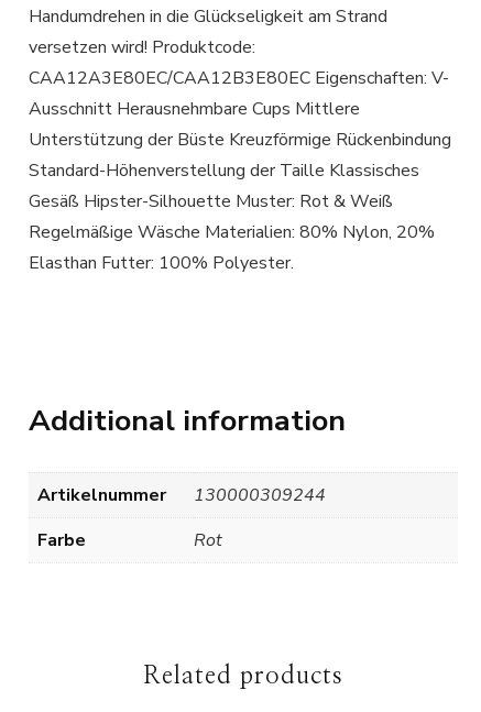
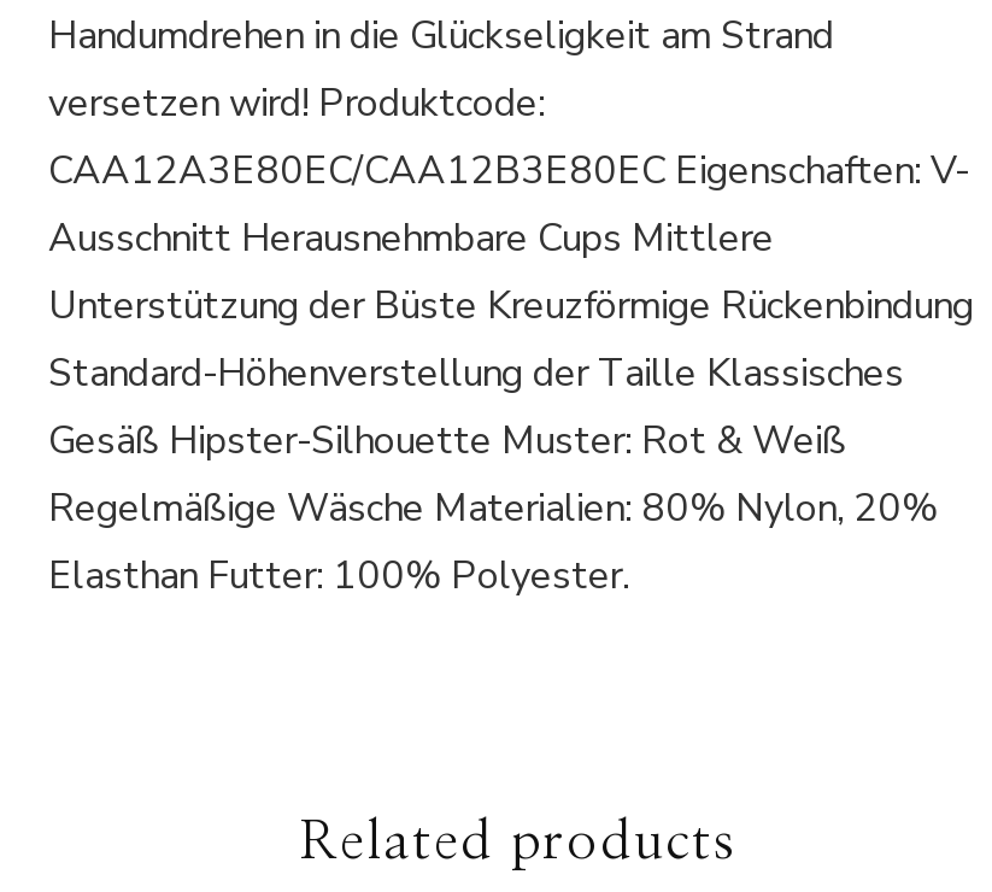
- Additional information
- Artikelnummer
- 130000309244
- Farbe
- Rot
